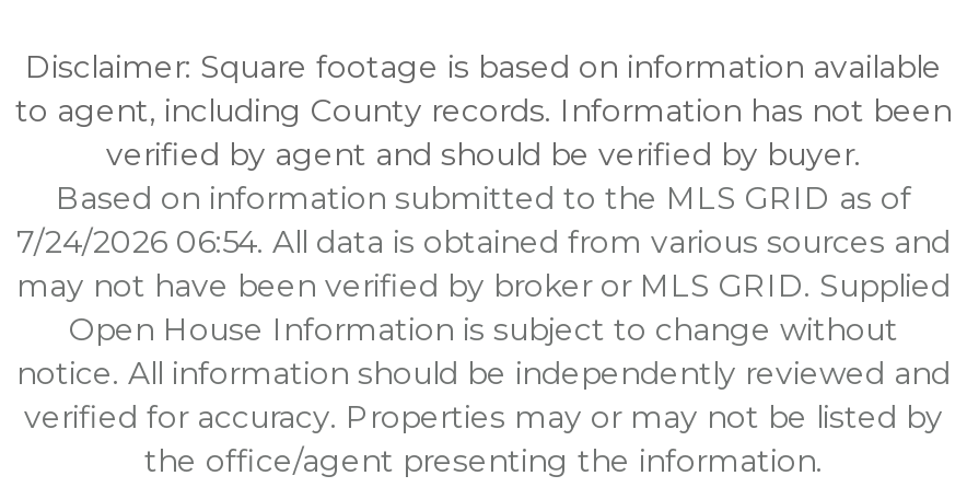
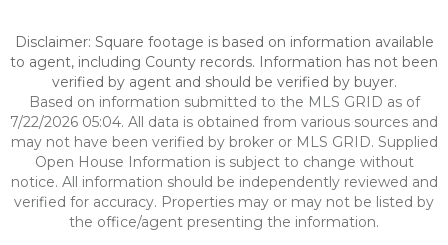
- 7/24/2026 06:54. All data is obtained from various sources and
+ 7/22/2026 05:04. All data is obtained from various sources and
